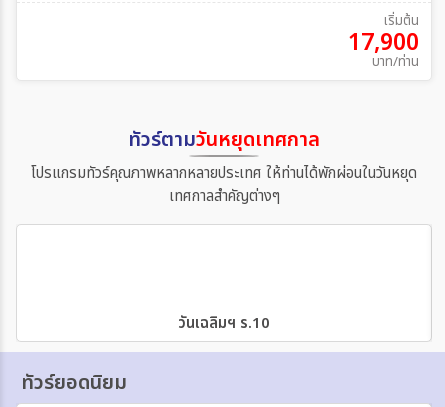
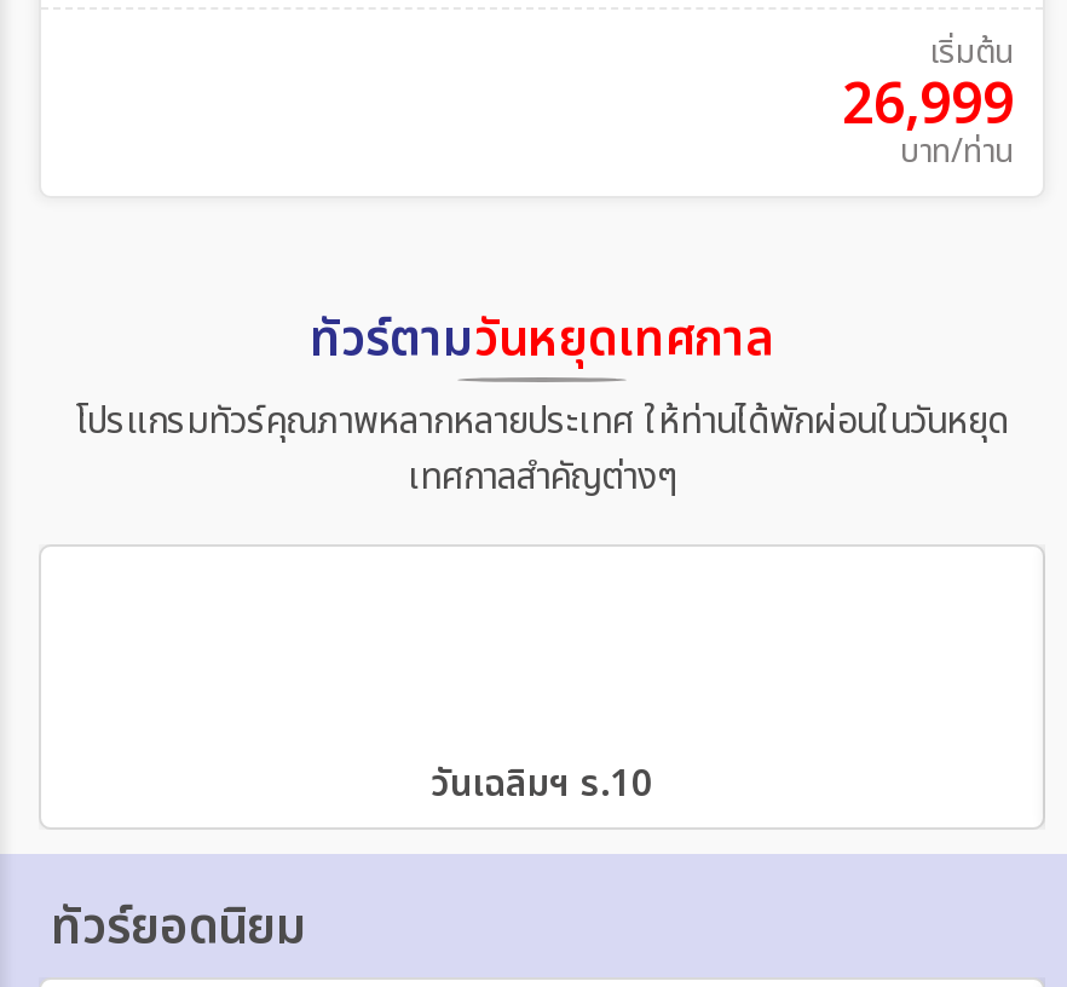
- 17,900
+ 26,999
